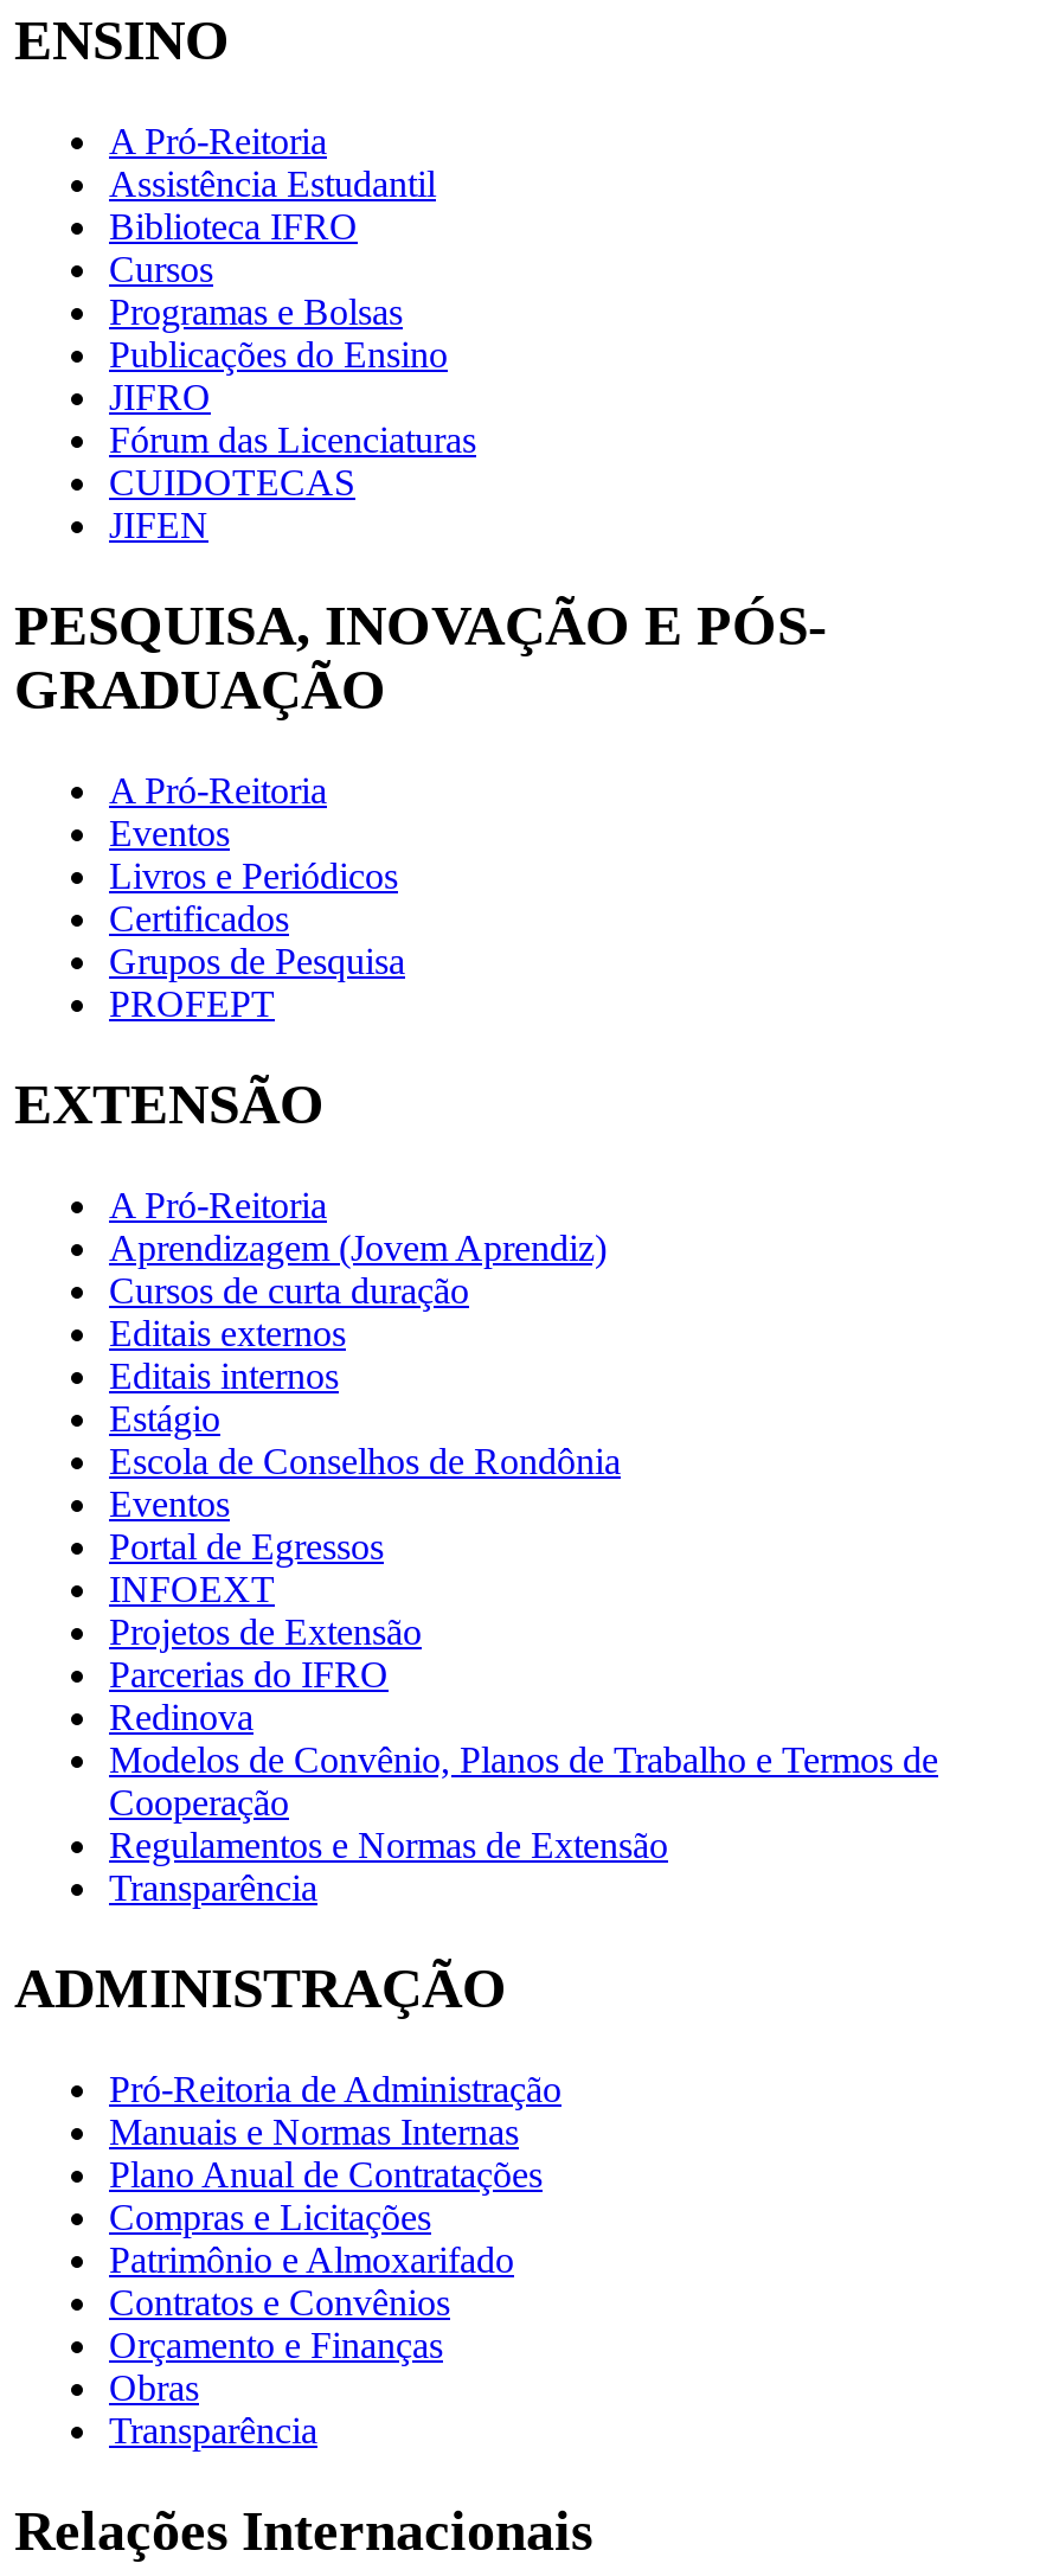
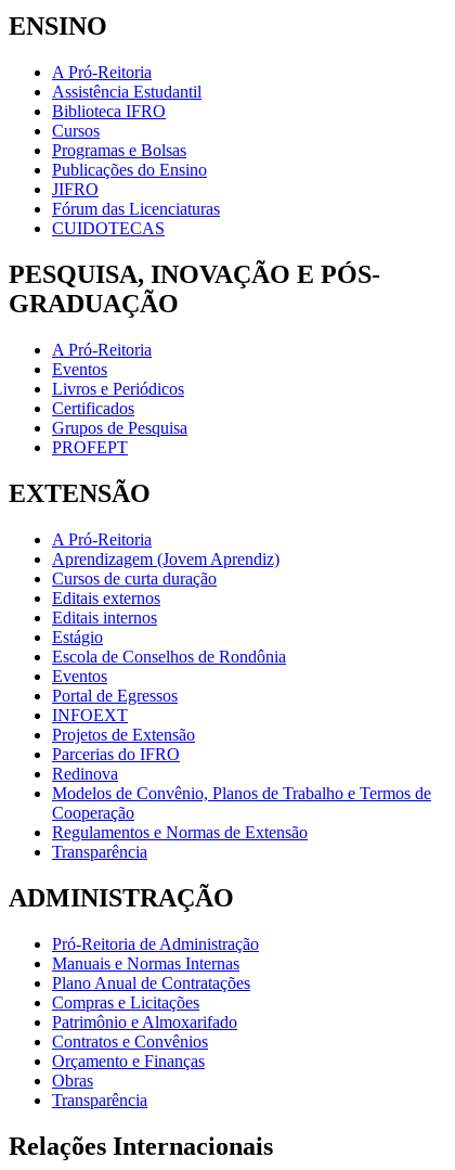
- JIFEN
